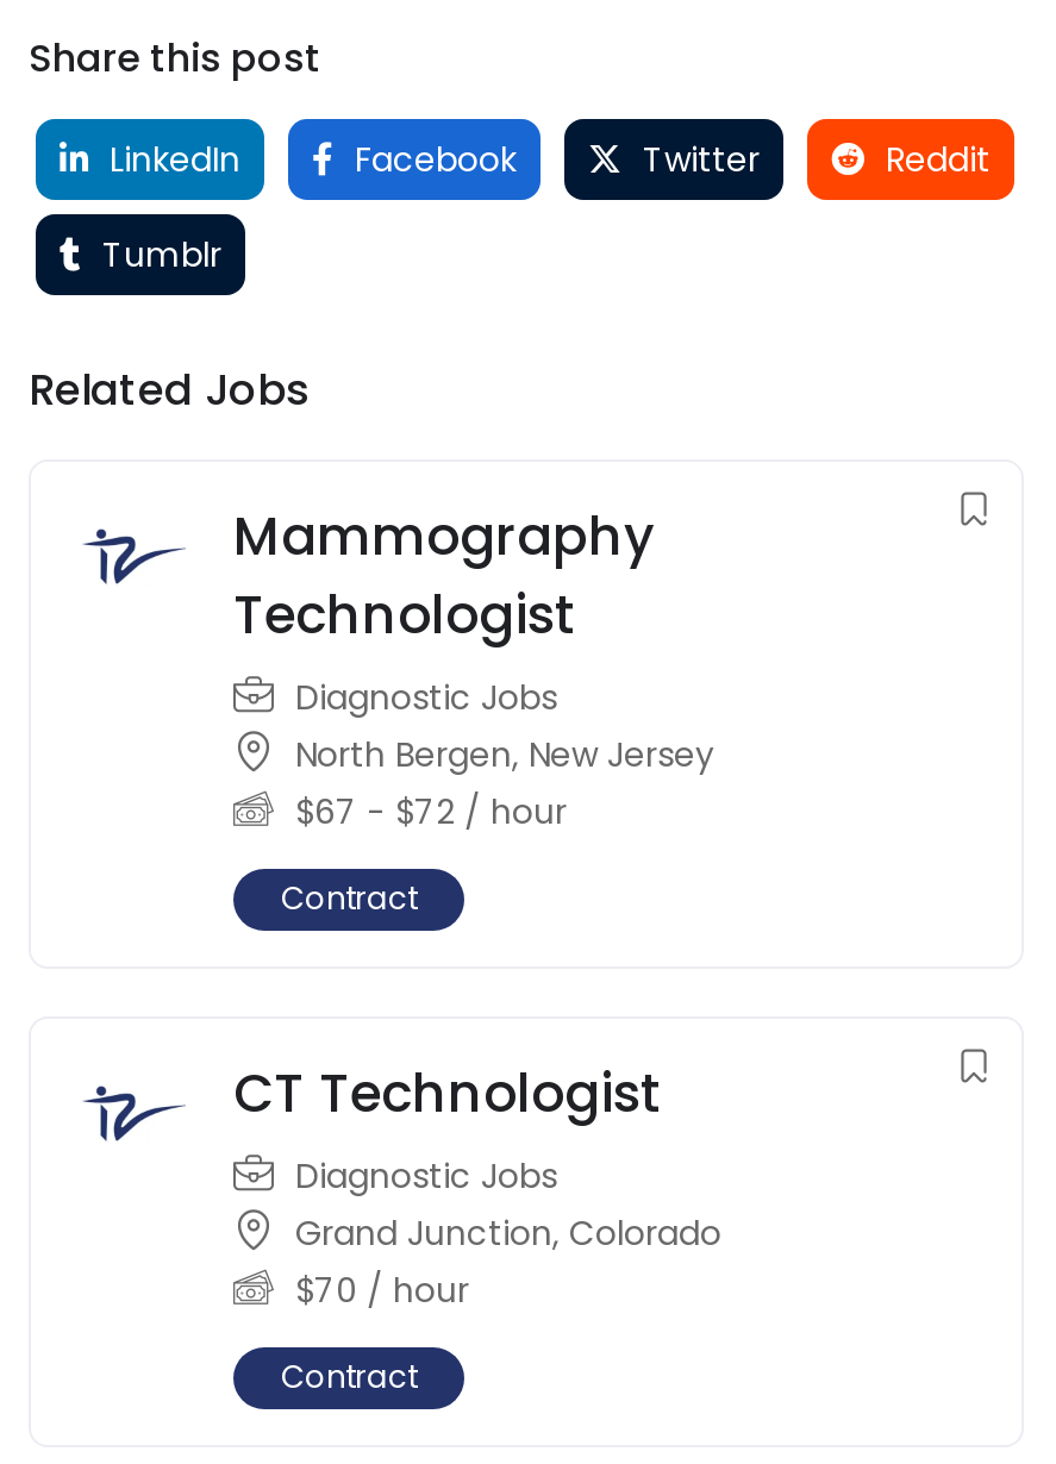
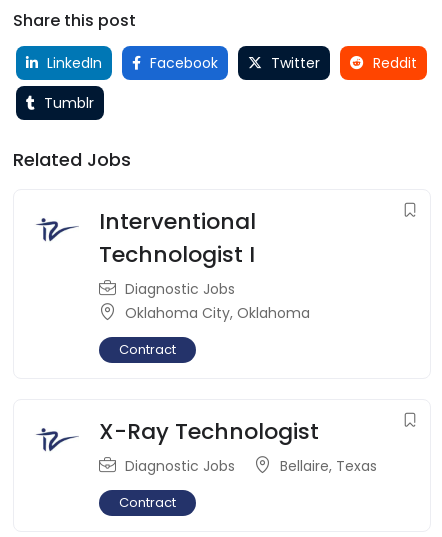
- Mammography
- Technologist
+ Interventional
+ Technologist I

- North Bergen, New Jersey
- $67 - $72 / hour
+ Oklahoma City, Oklahoma

- CT Technologist
+ X-Ray Technologist

- Grand Junction, Colorado
- $70 / hour
+ Bellaire, Texas
